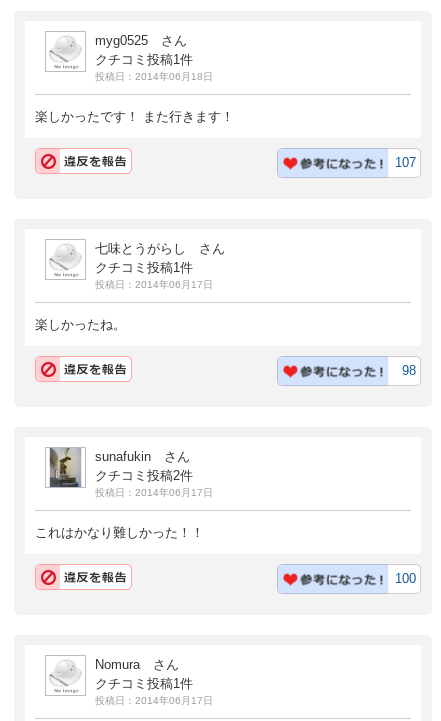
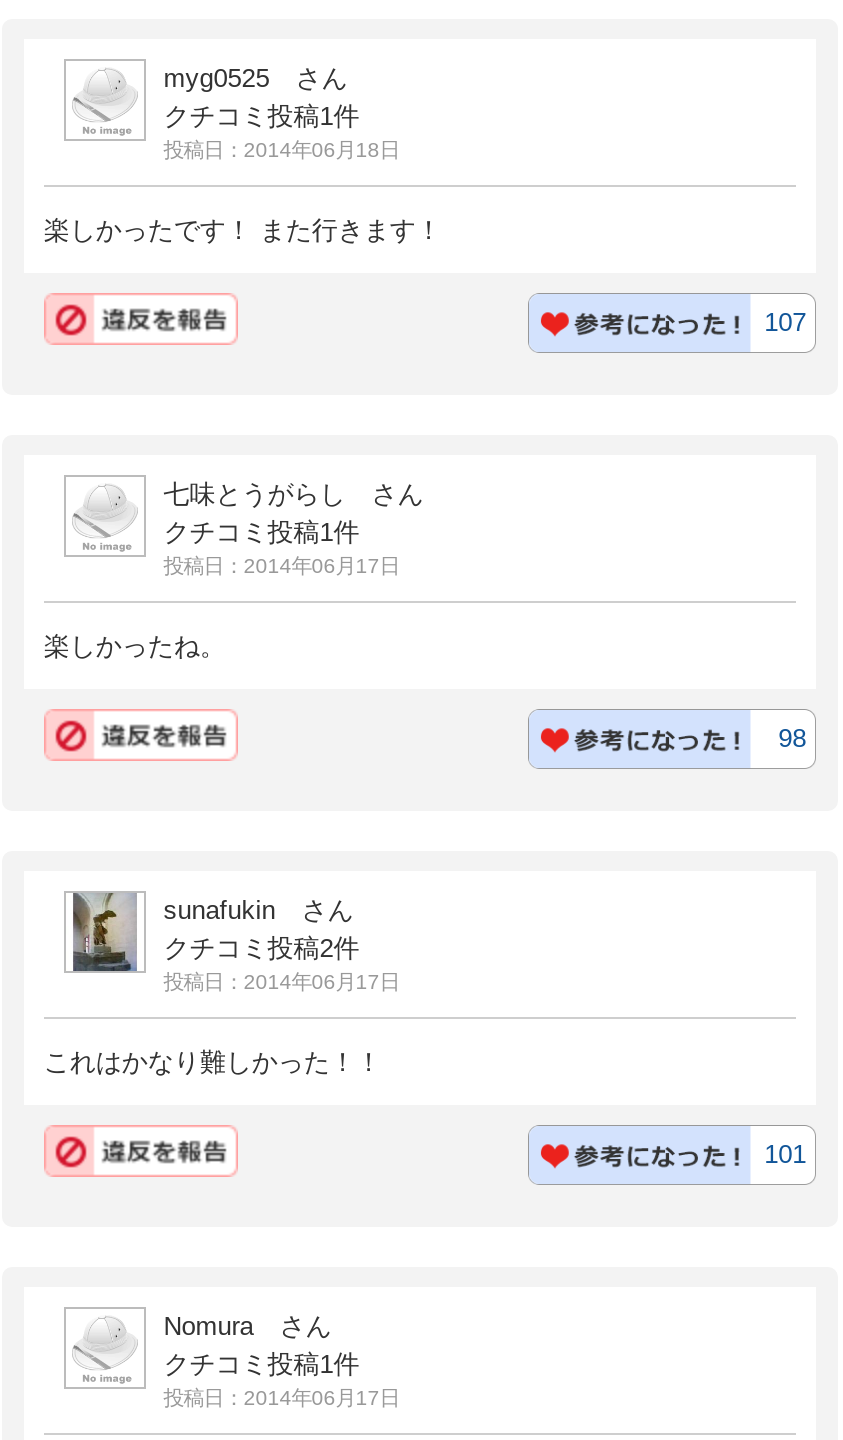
- 100
+ 101
